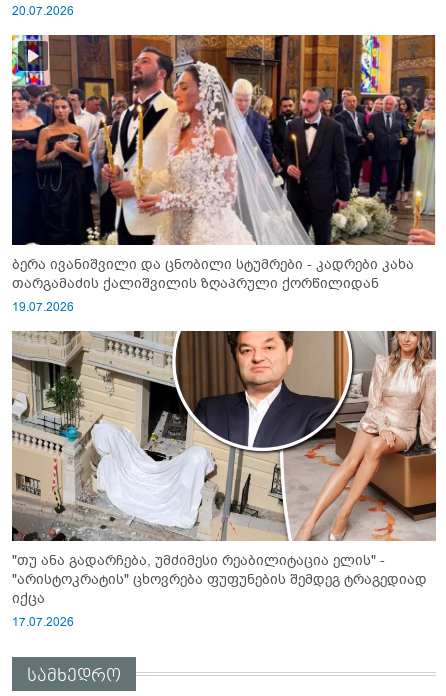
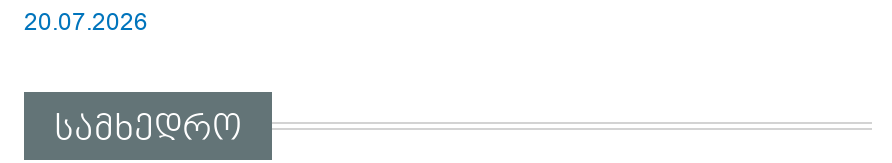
- [image]
- ბერა ივანიშვილი და ცნობილი სტუმრები - კადრები კახა
- თარგამაძის ქალიშვილის ზღაპრული ქორწილიდან
- 19.07.2026

- [image]
- "თუ ანა გადარჩება, უმძიმესი რეაბილიტაცია ელის" -
- "არისტოკრატის" ცხოვრება ფუფუნების შემდეგ ტრაგედიად
- იქცა
- 17.07.2026
